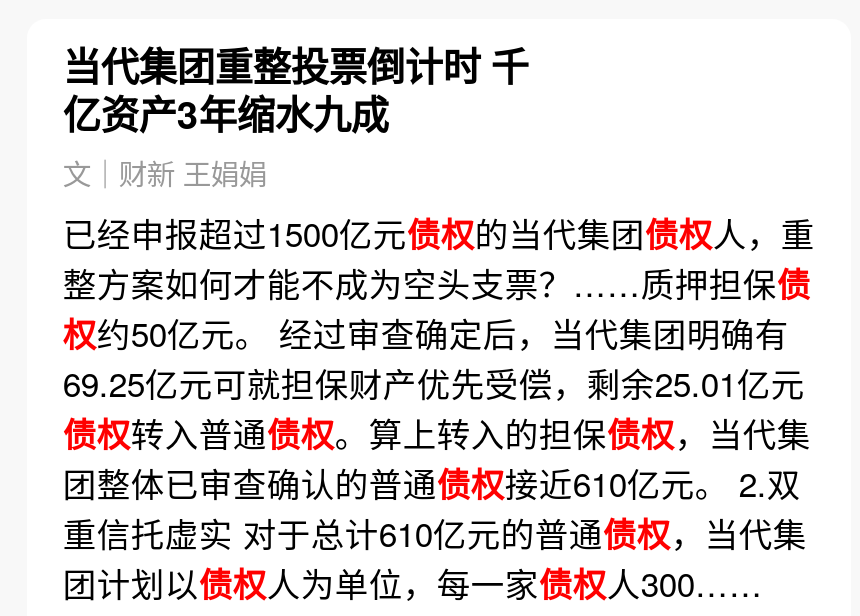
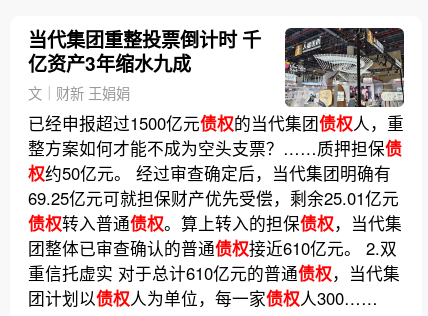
+ [image]
